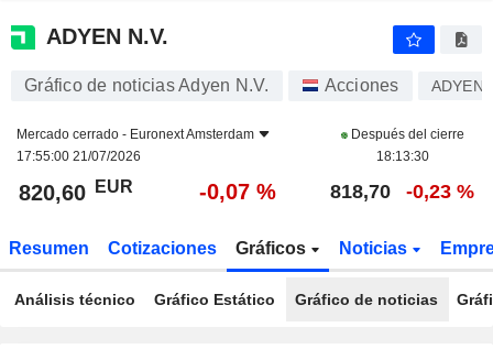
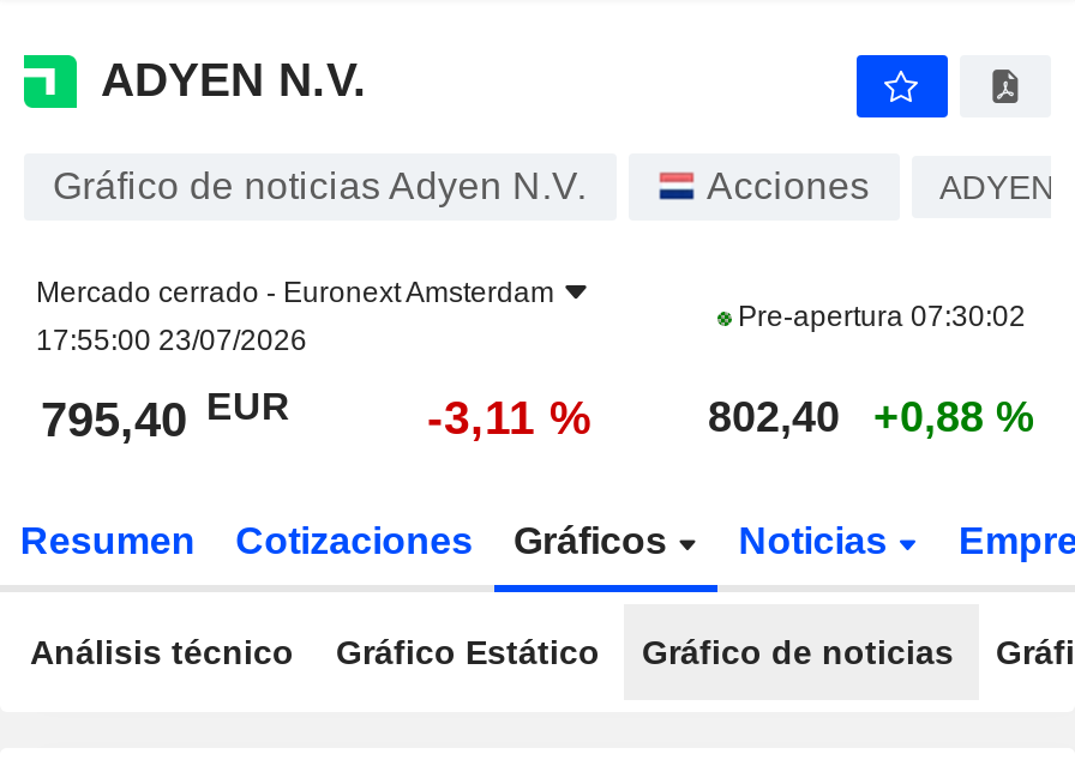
- Después del cierre
- 18:13:30
+ Pre-apertura 07:30:02

- 17:55:00 21/07/2026
+ 17:55:00 23/07/2026

- 820,60 EUR
- -0,07 %
- 818,70
- -0,23 %
+ 795,40 EUR
+ -3,11 %
+ 802,40
+ +0,88 %
